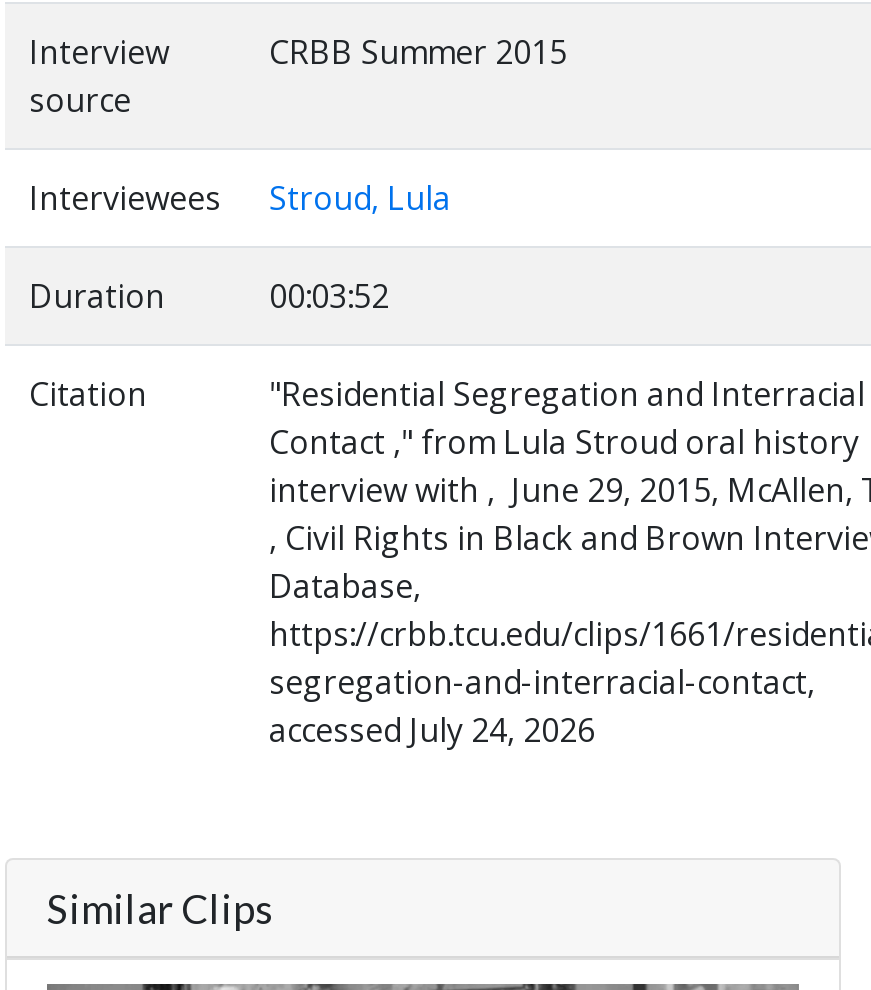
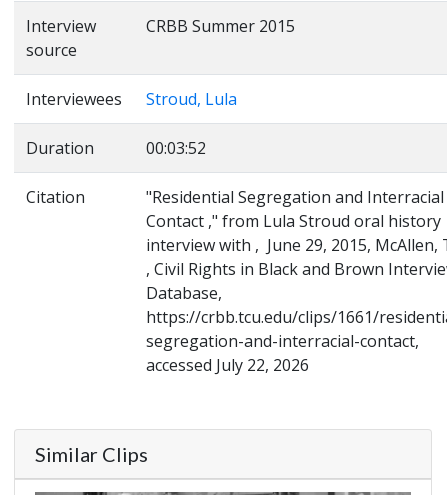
- accessed July 24, 2026
+ accessed July 22, 2026
